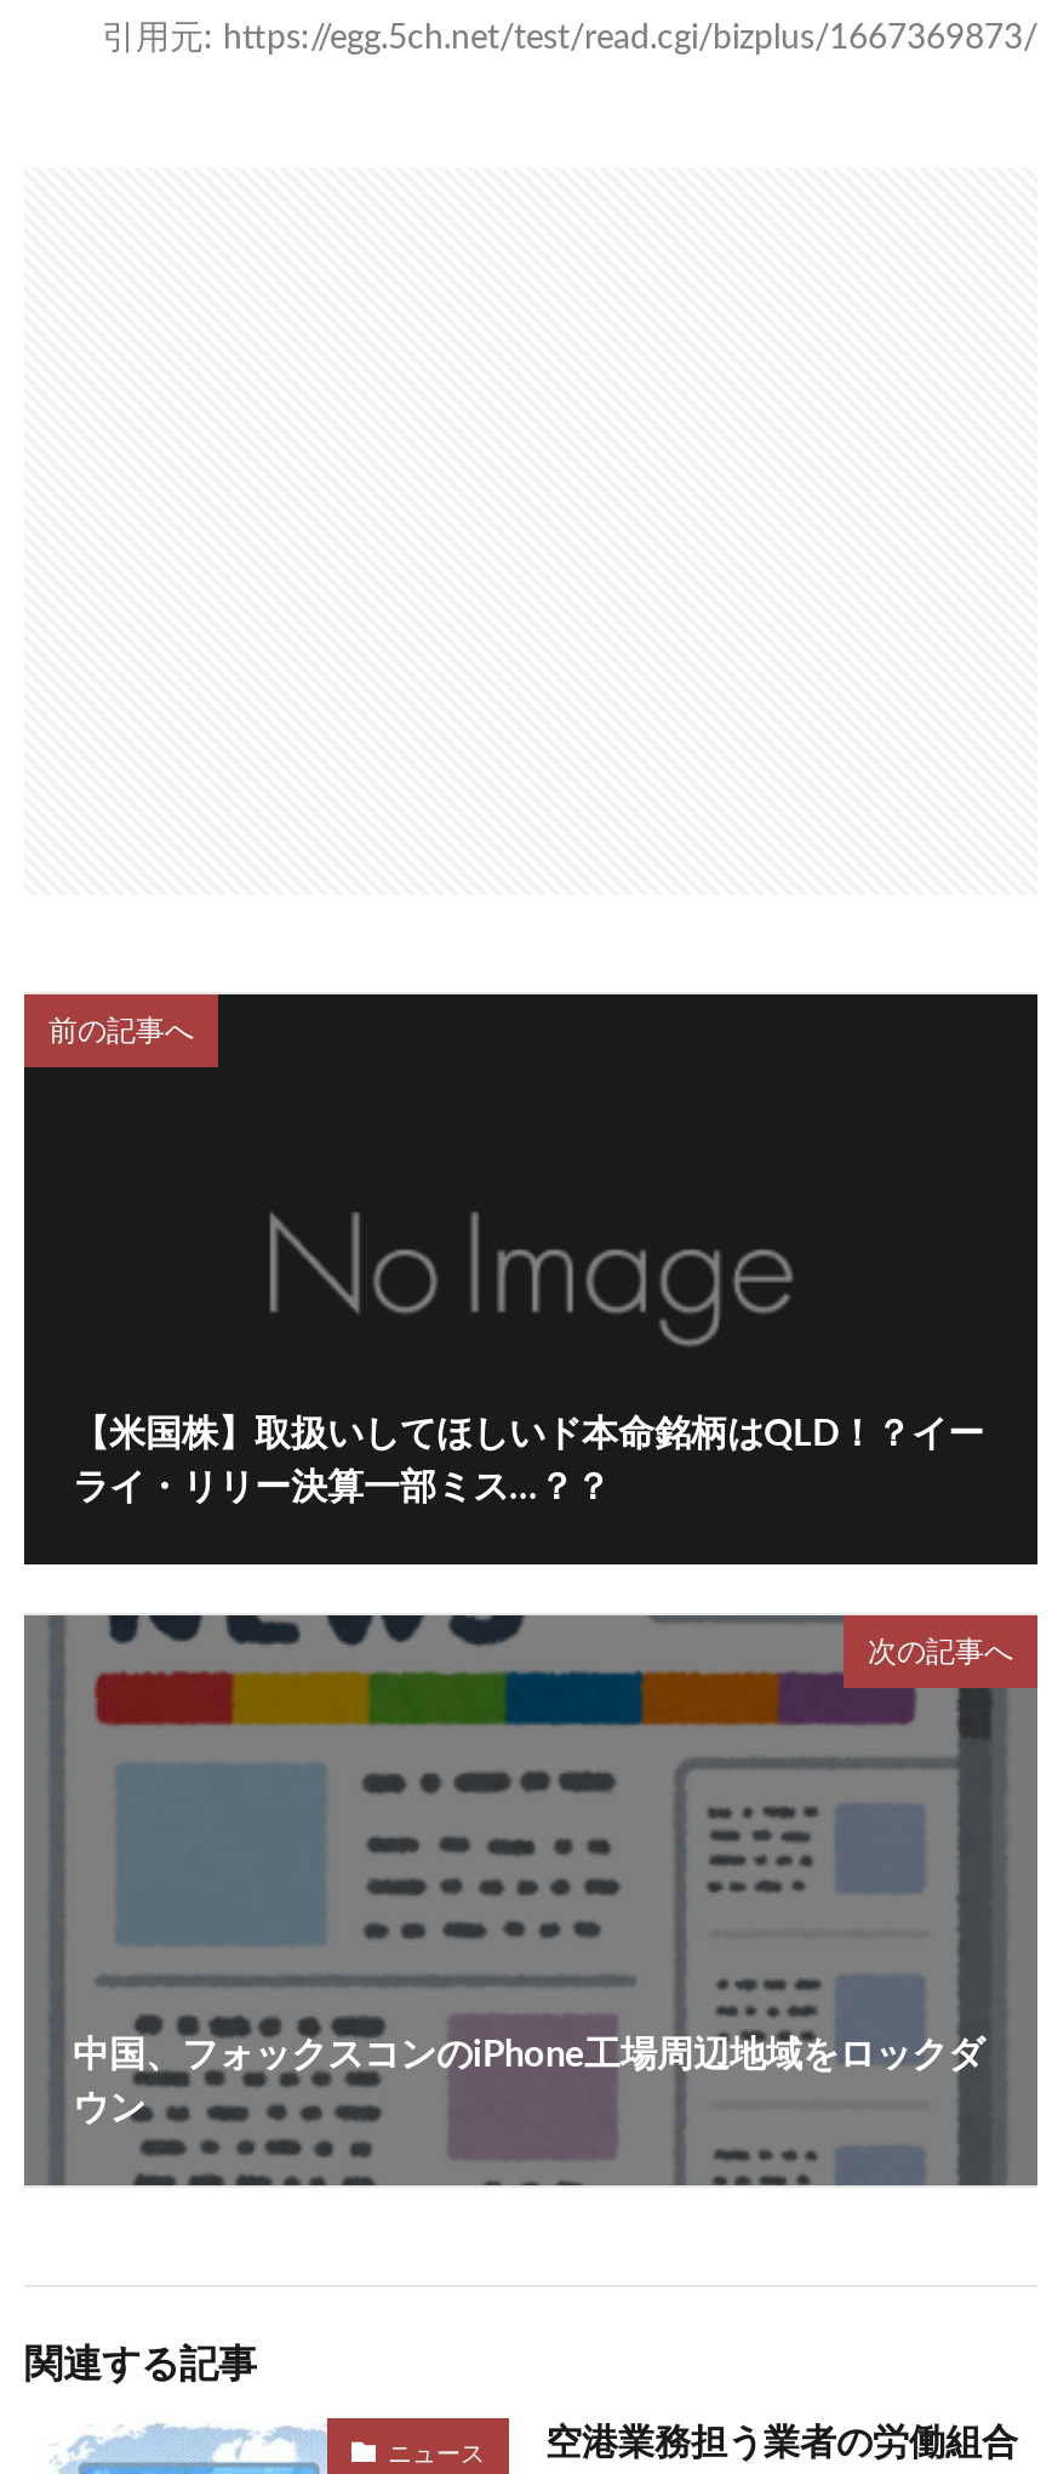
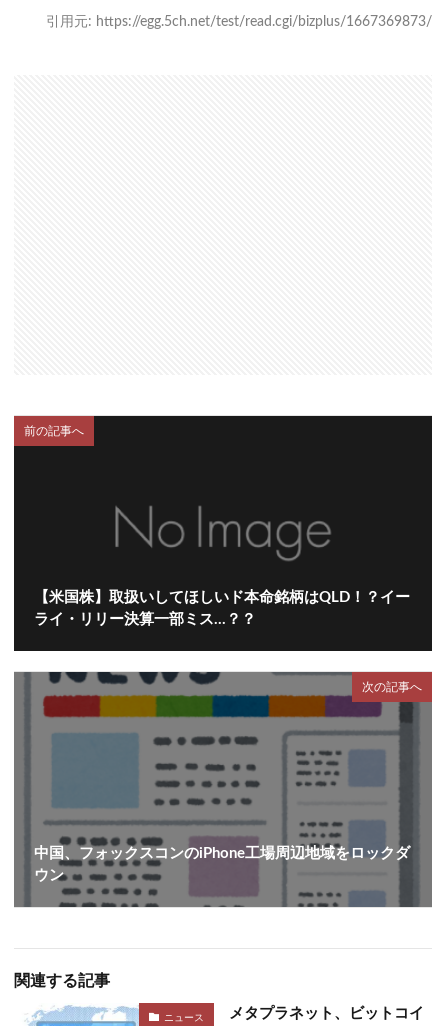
- 空港業務担う業者の労働組合
+ メタプラネット、ビットコイ
